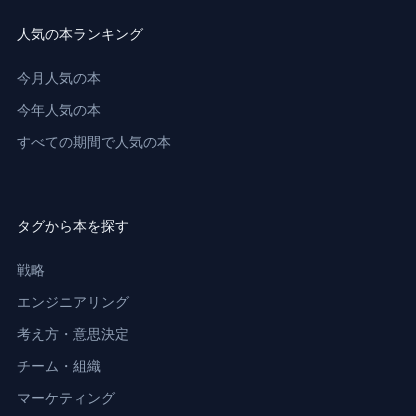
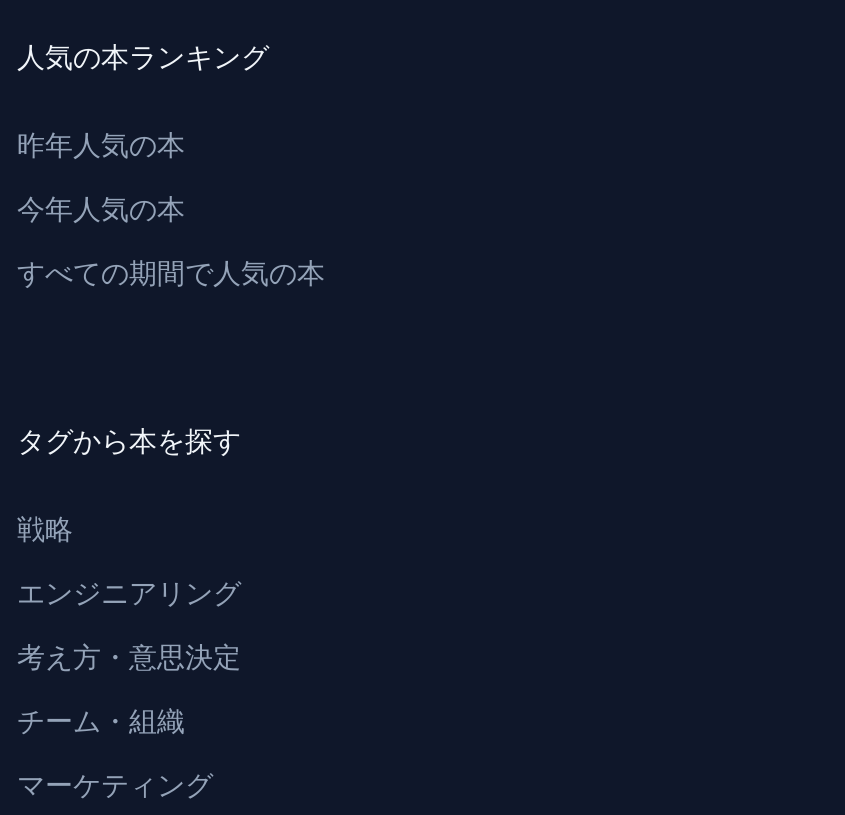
- 今月人気の本
+ 昨年人気の本
